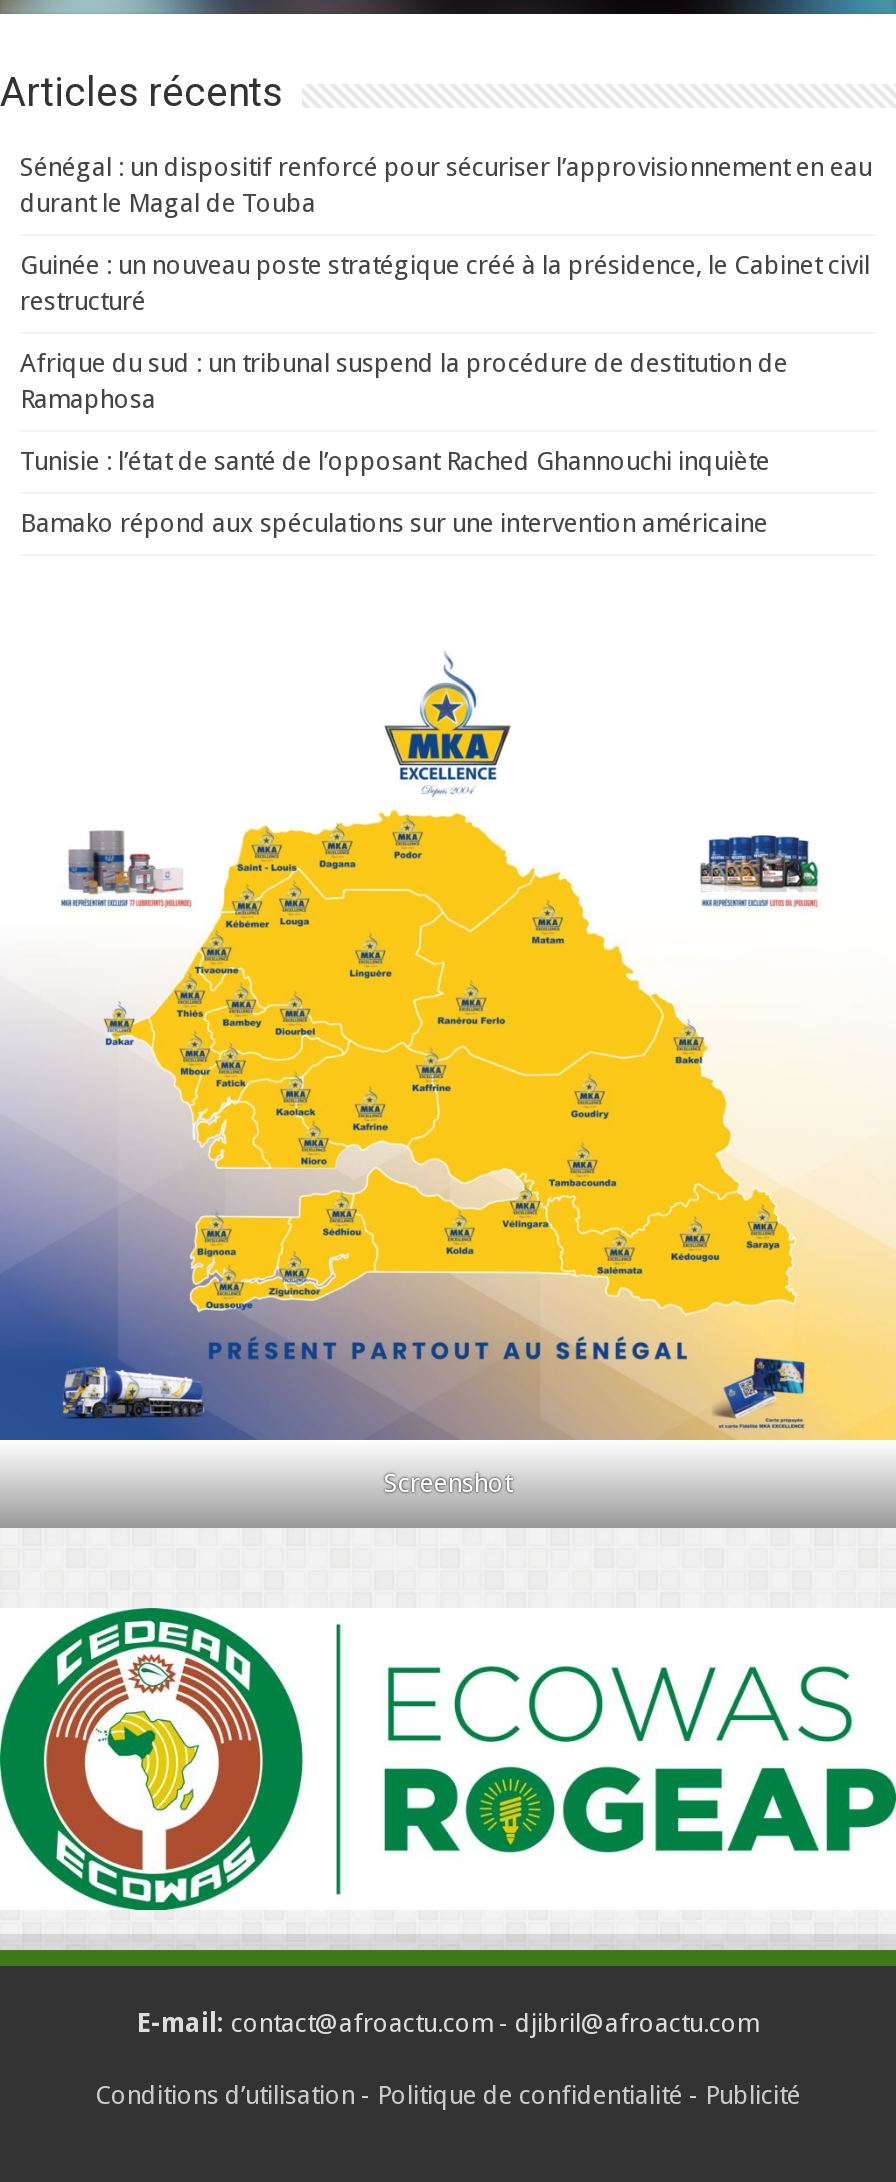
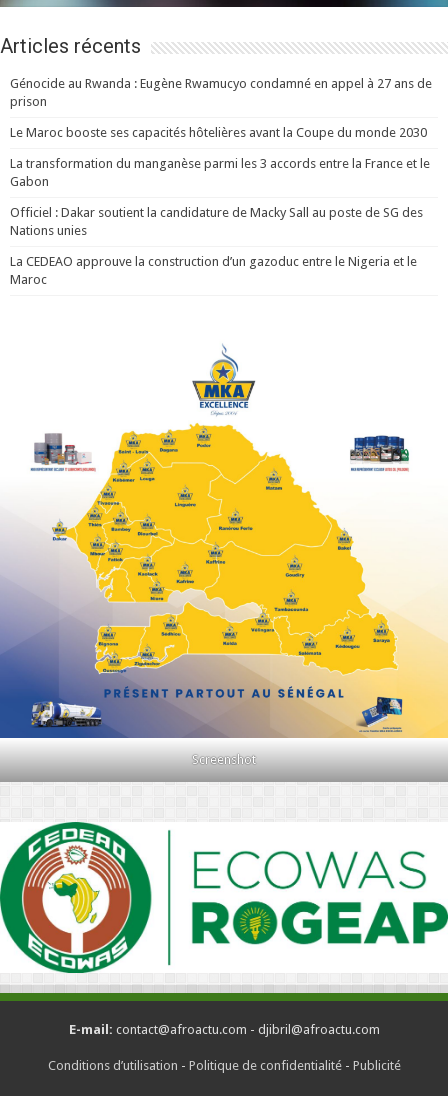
- Sénégal : un dispositif renforcé pour sécuriser l’approvisionnement en eau
- durant le Magal de Touba
+ Génocide au Rwanda : Eugène Rwamucyo condamné en appel à 27 ans de
+ prison

- Guinée : un nouveau poste stratégique créé à la présidence, le Cabinet civil
- restructuré
+ Le Maroc booste ses capacités hôtelières avant la Coupe du monde 2030

- Afrique du sud : un tribunal suspend la procédure de destitution de
- Ramaphosa
+ La transformation du manganèse parmi les 3 accords entre la France et le
+ Gabon

- Tunisie : l’état de santé de l’opposant Rached Ghannouchi inquiète
+ Officiel : Dakar soutient la candidature de Macky Sall au poste de SG des
+ Nations unies

- Bamako répond aux spéculations sur une intervention américaine
+ La CEDEAO approuve la construction d’un gazoduc entre le Nigeria et le
+ Maroc
